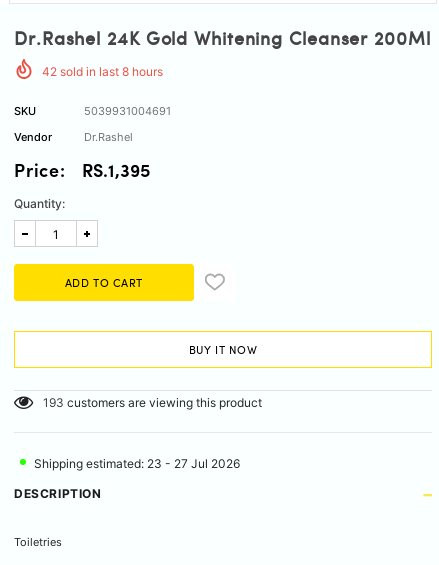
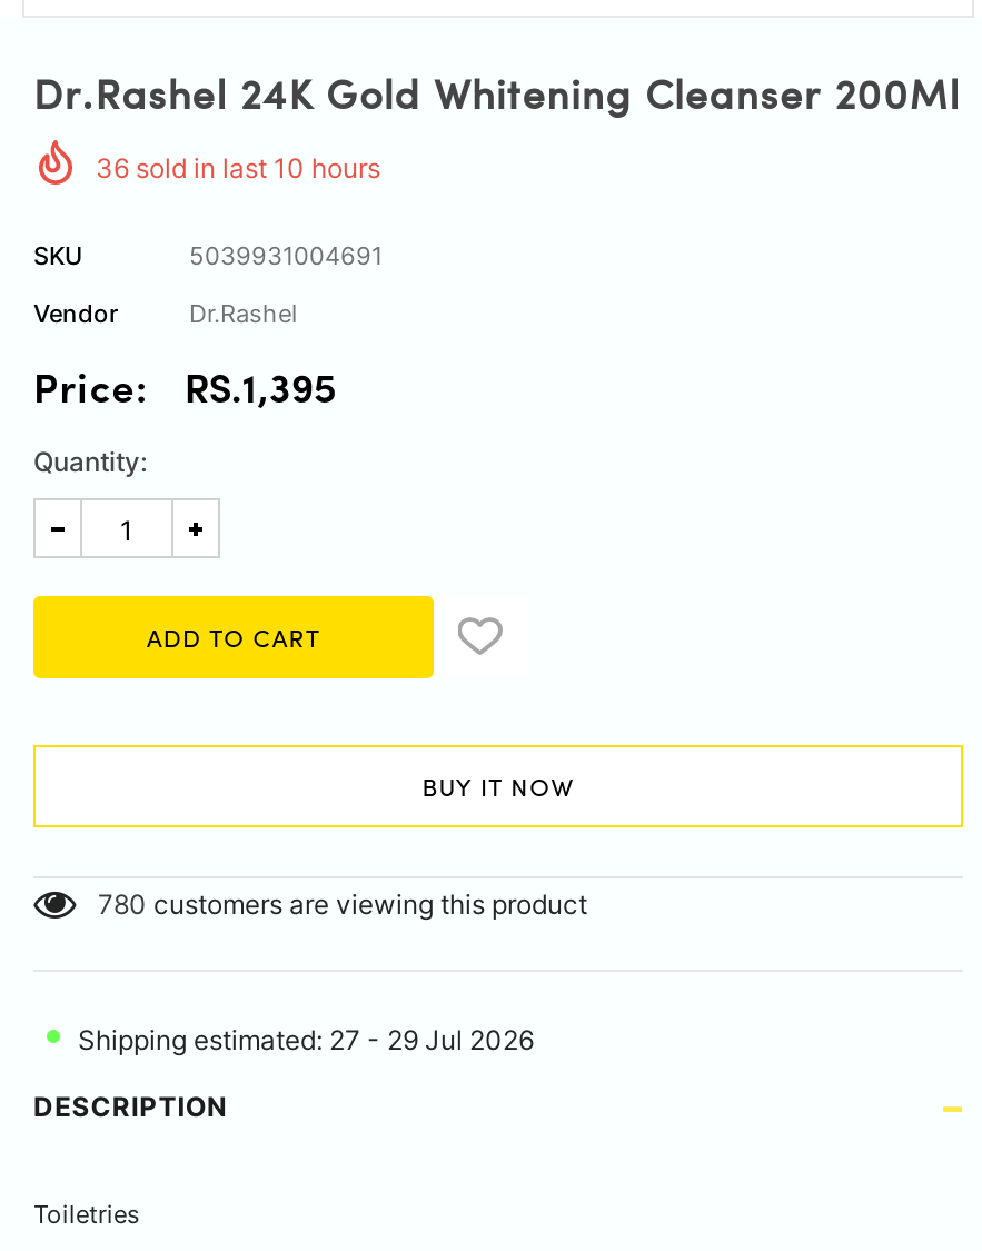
- 42 sold in last 8 hours
+ 36 sold in last 10 hours

- 193 customers are viewing this product
+ 780 customers are viewing this product

- Shipping estimated: 23 - 27 Jul 2026
+ Shipping estimated: 27 - 29 Jul 2026
